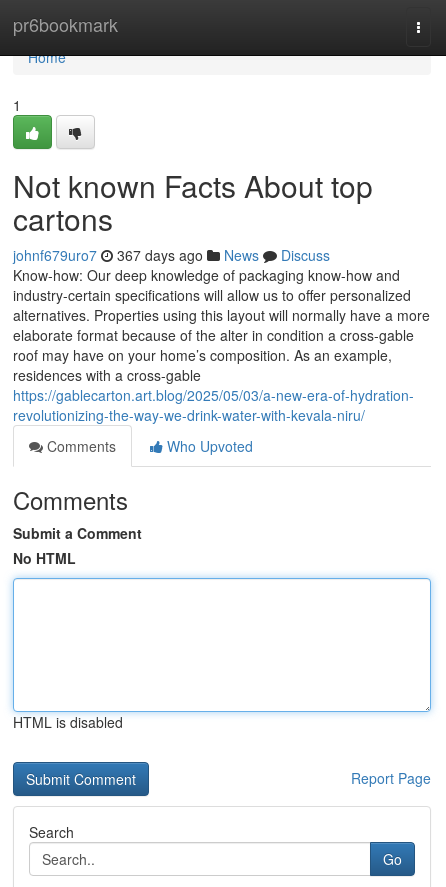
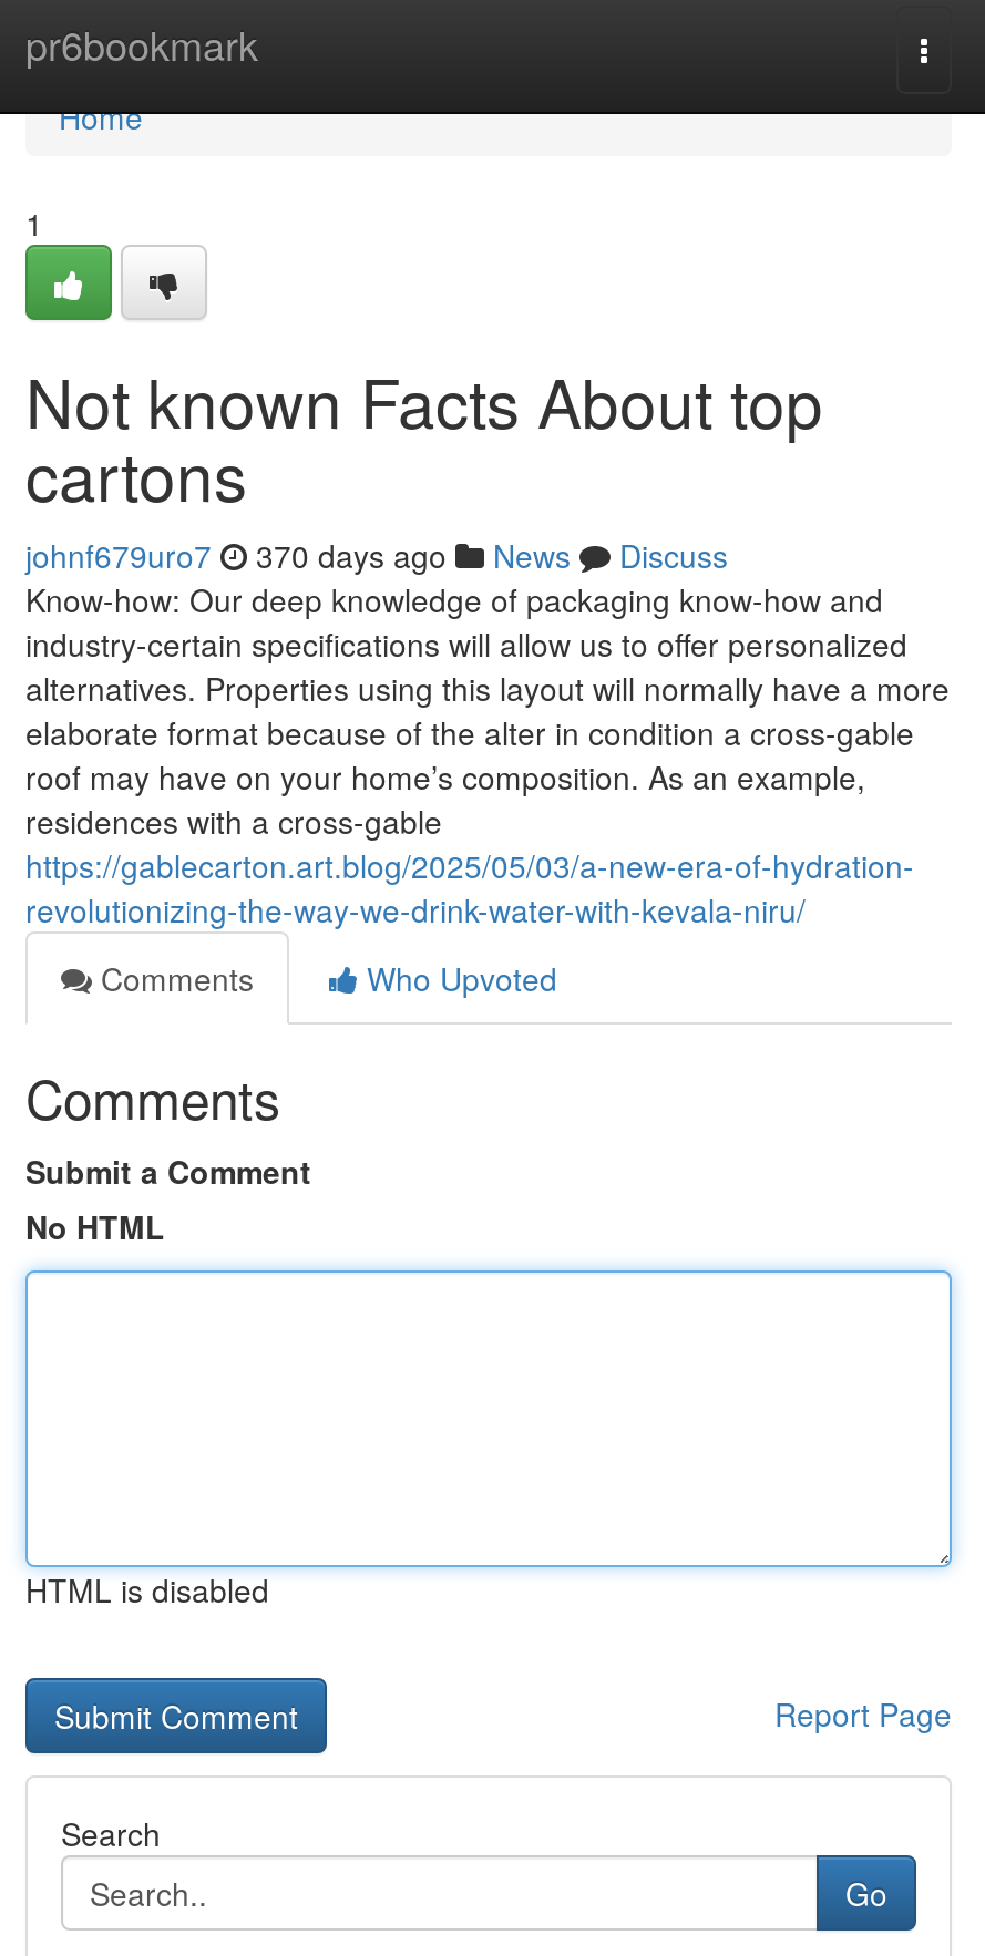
- johnf679uro7 367 days ago News Discuss
+ johnf679uro7 370 days ago News Discuss
